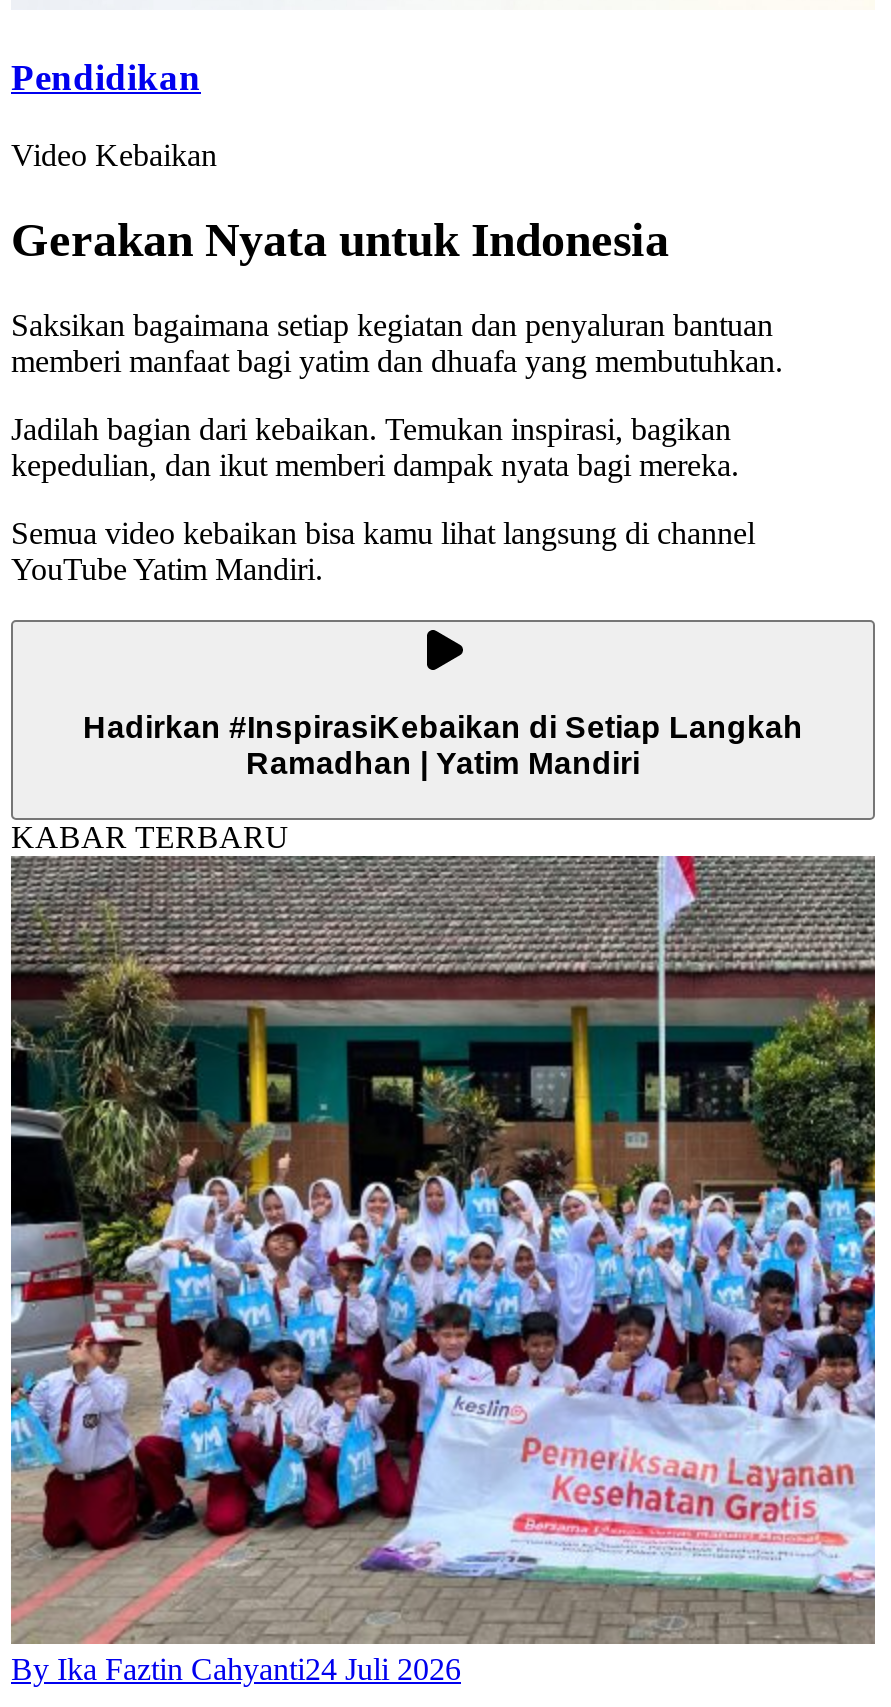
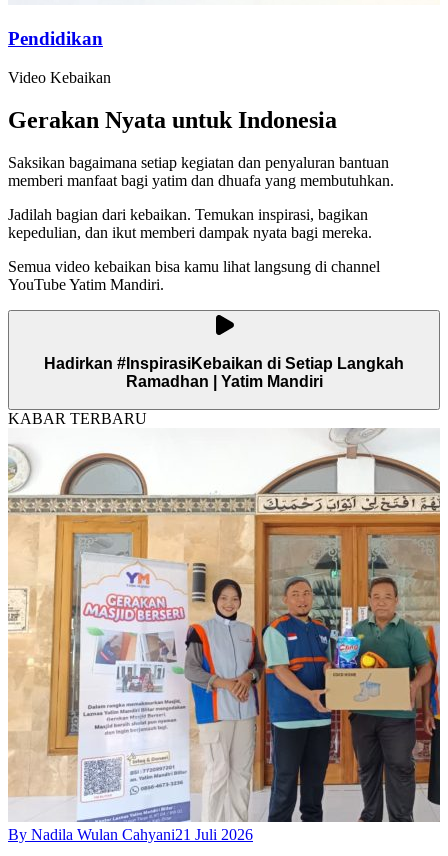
- [image]
- By Ika Faztin Cahyanti24 Juli 2026
+ [image]
+ By Nadila Wulan Cahyani21 Juli 2026
